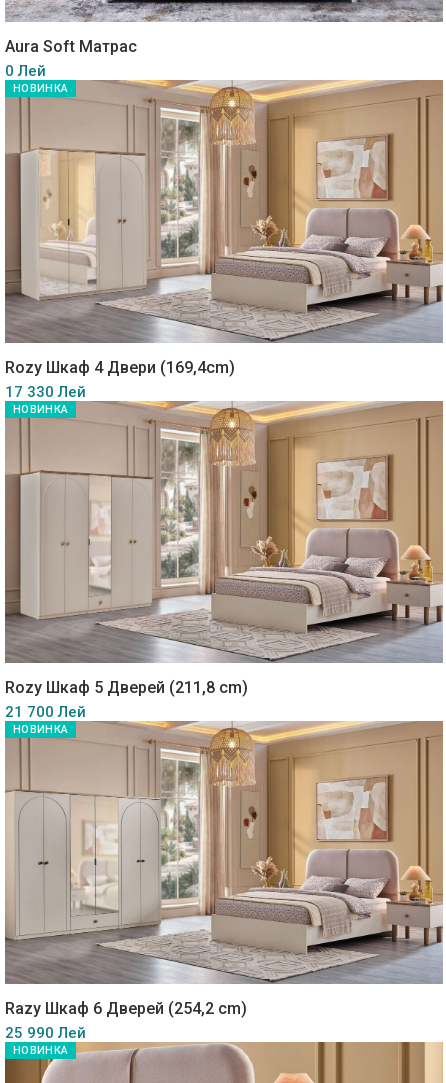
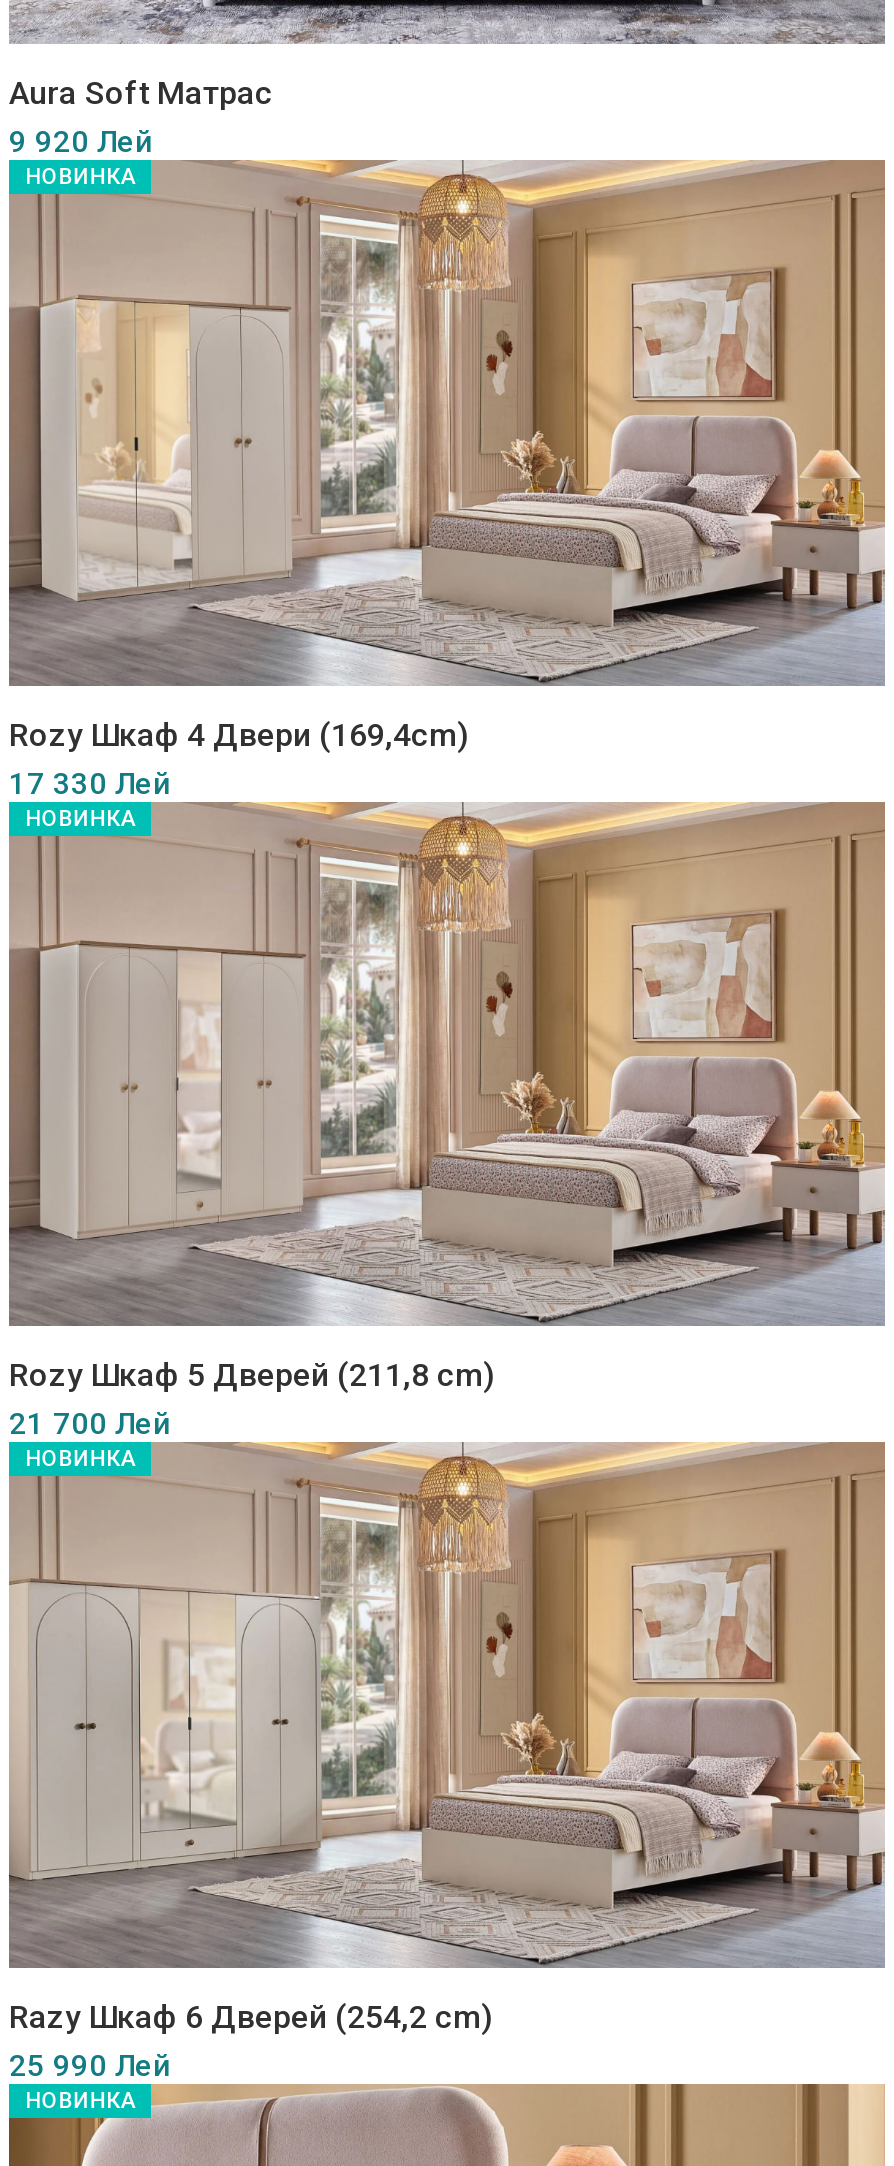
- 0 Лей
+ 9 920 Лей
